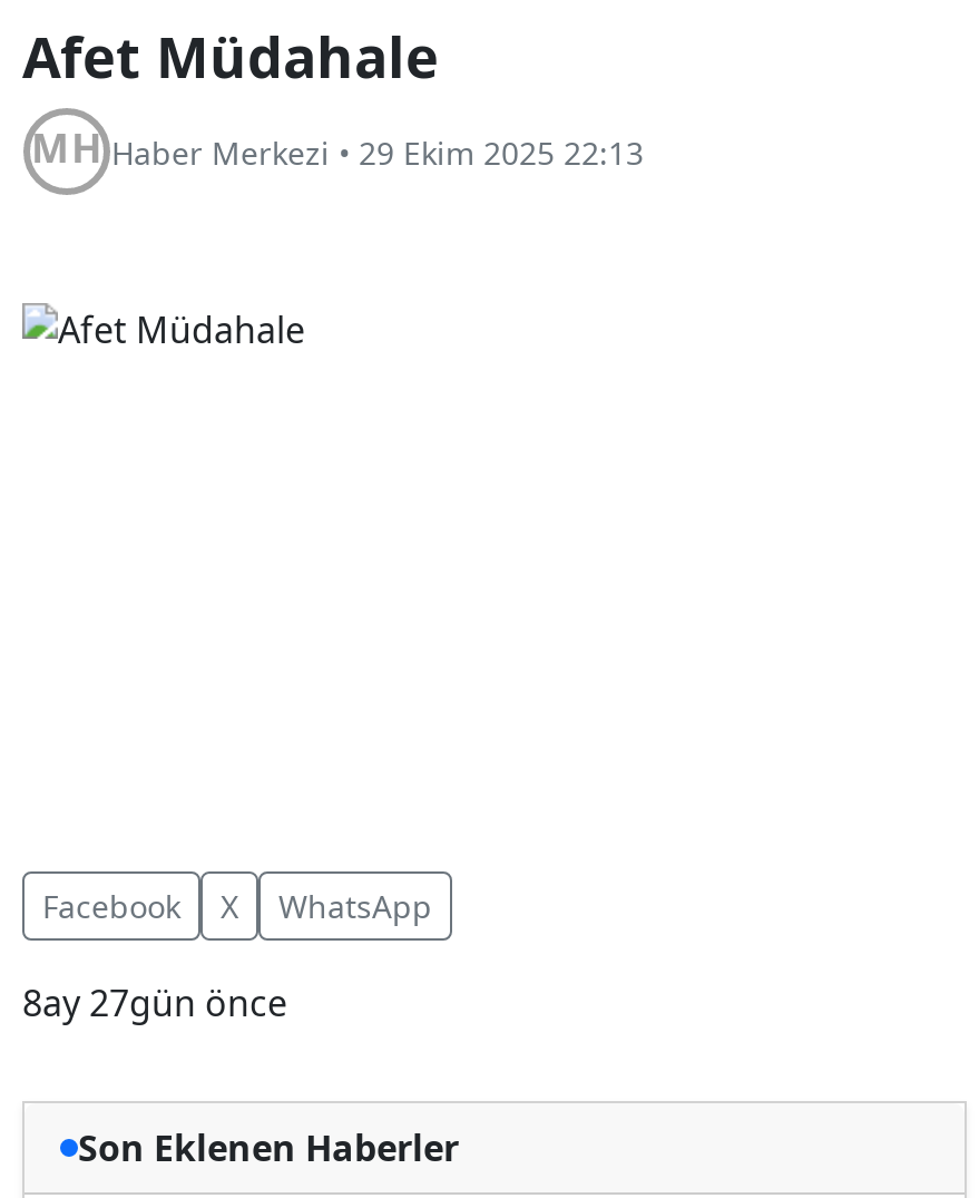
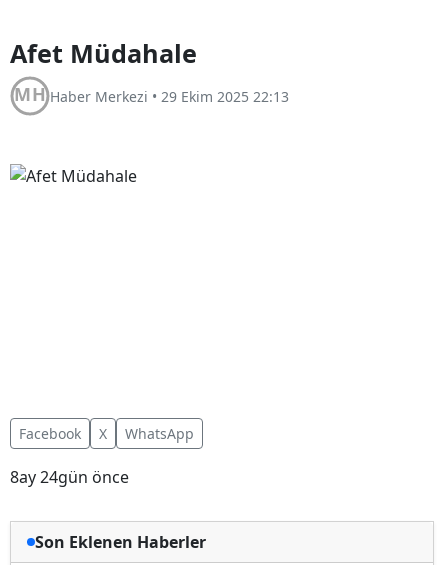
- 8ay 27gün önce
+ 8ay 24gün önce
